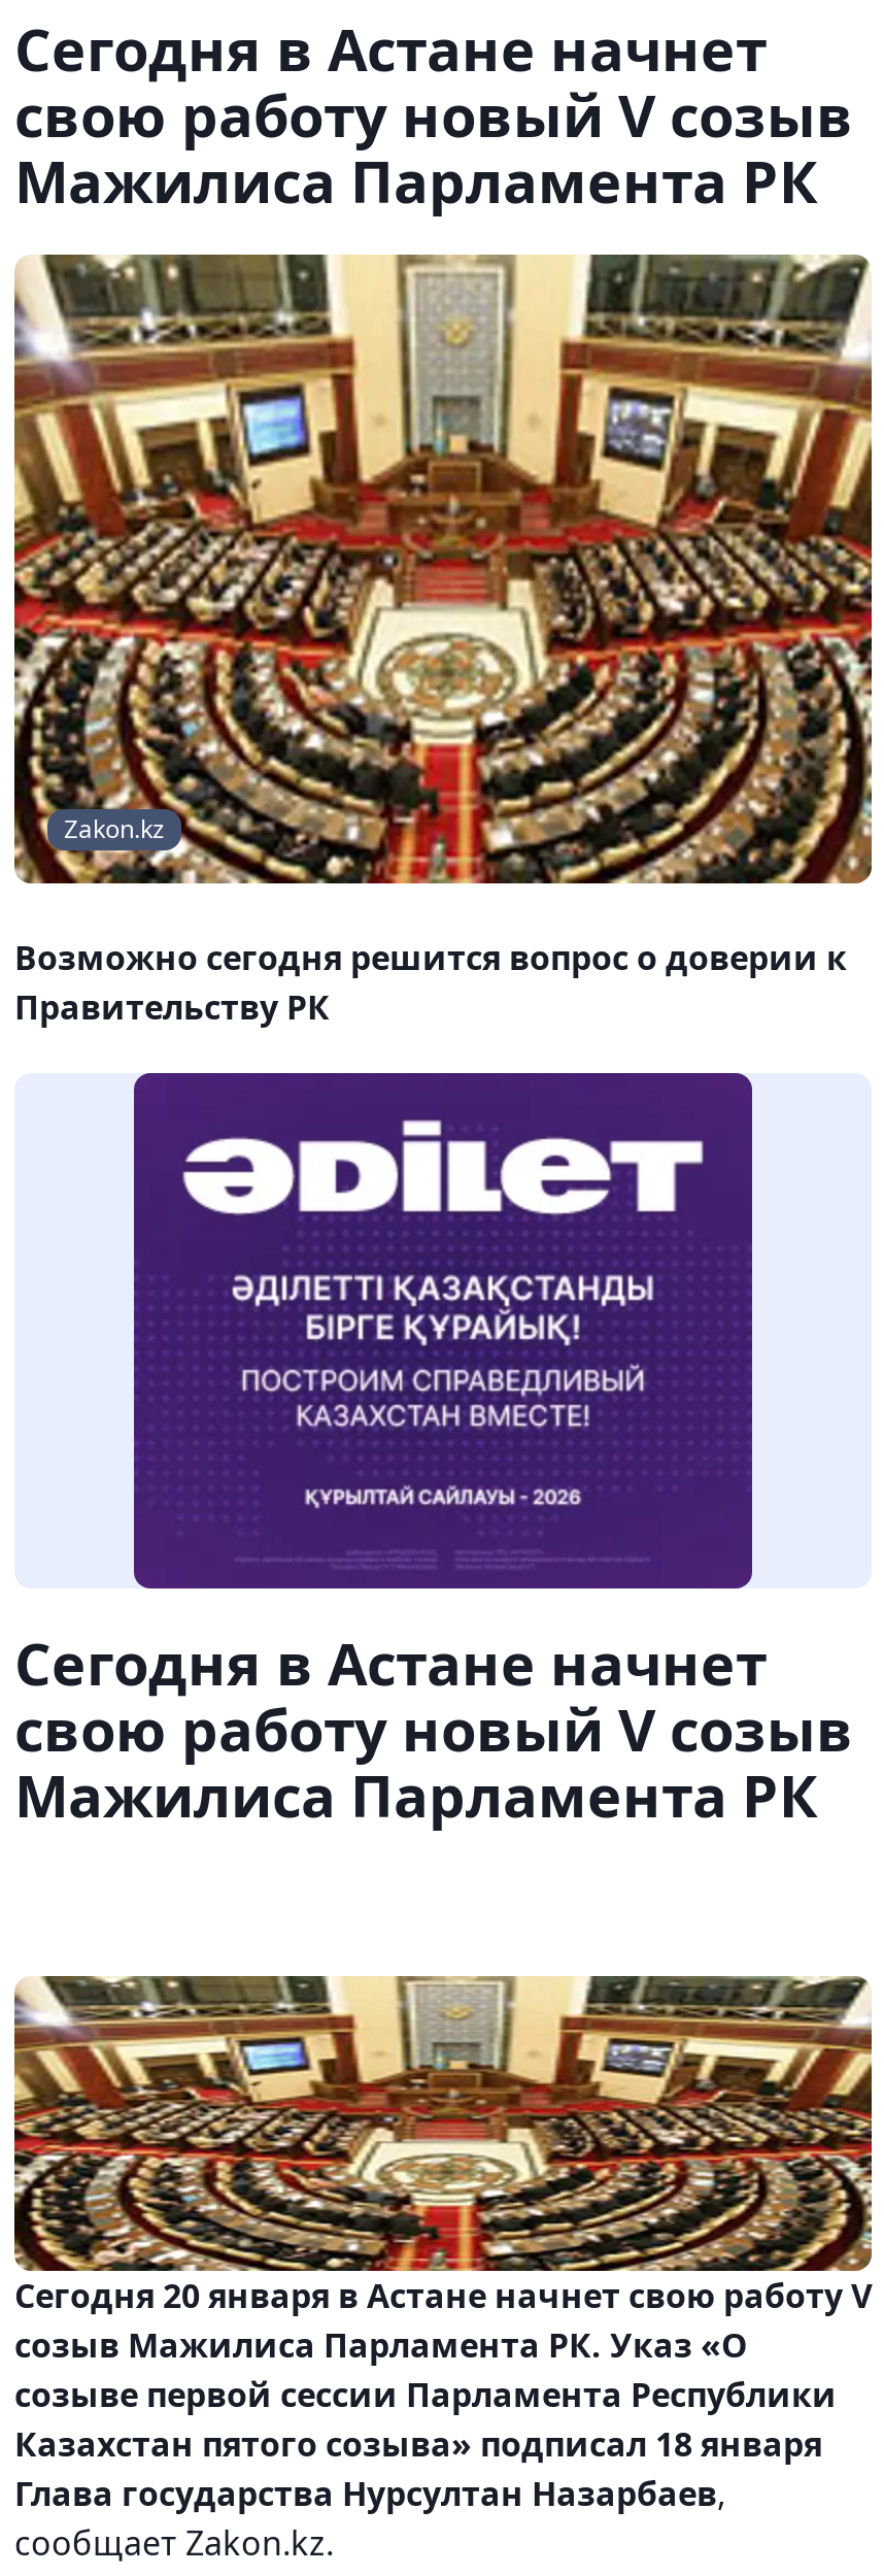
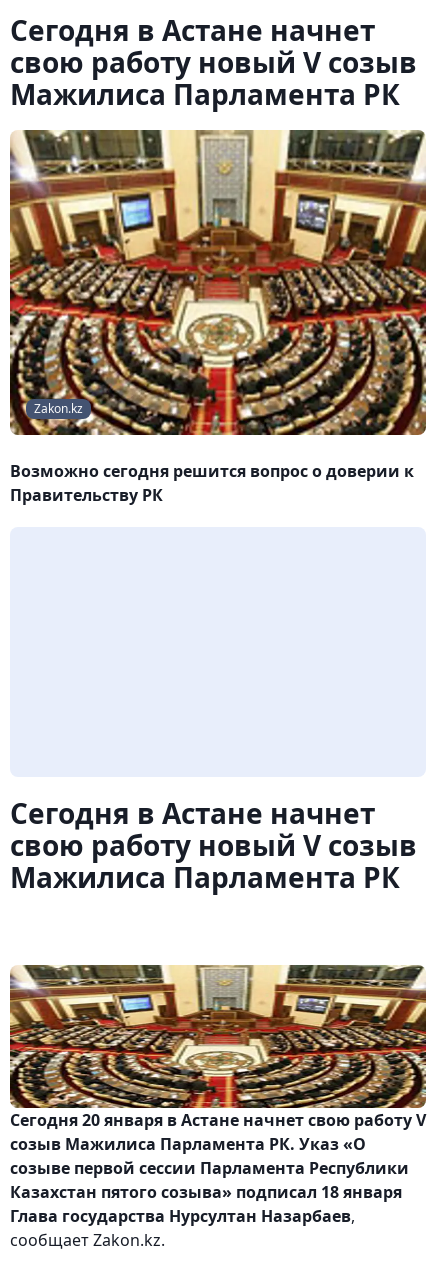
- [image]
